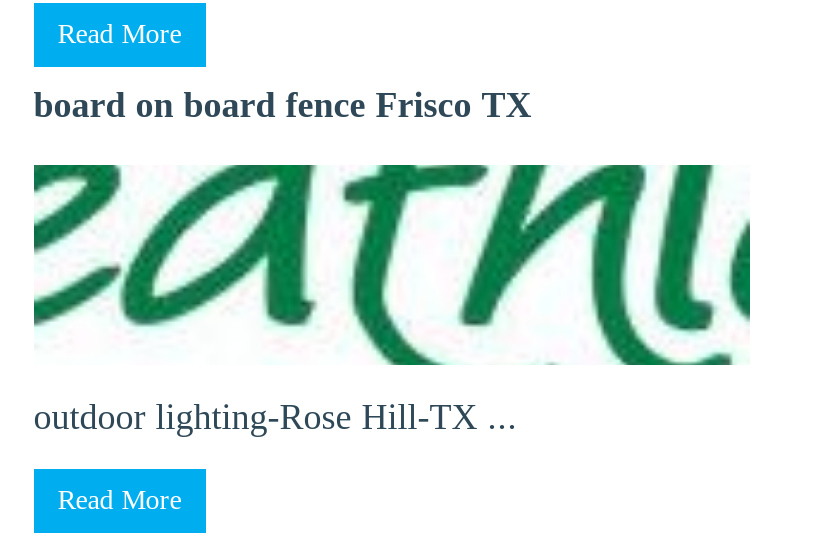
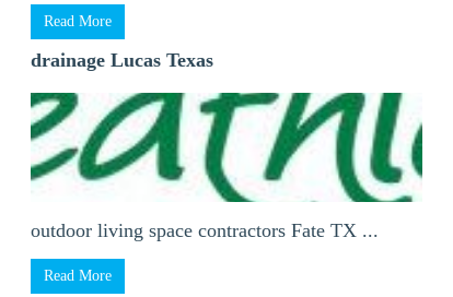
- board on board fence Frisco TX
+ drainage Lucas Texas

- outdoor lighting-Rose Hill-TX ...
+ outdoor living space contractors Fate TX ...
